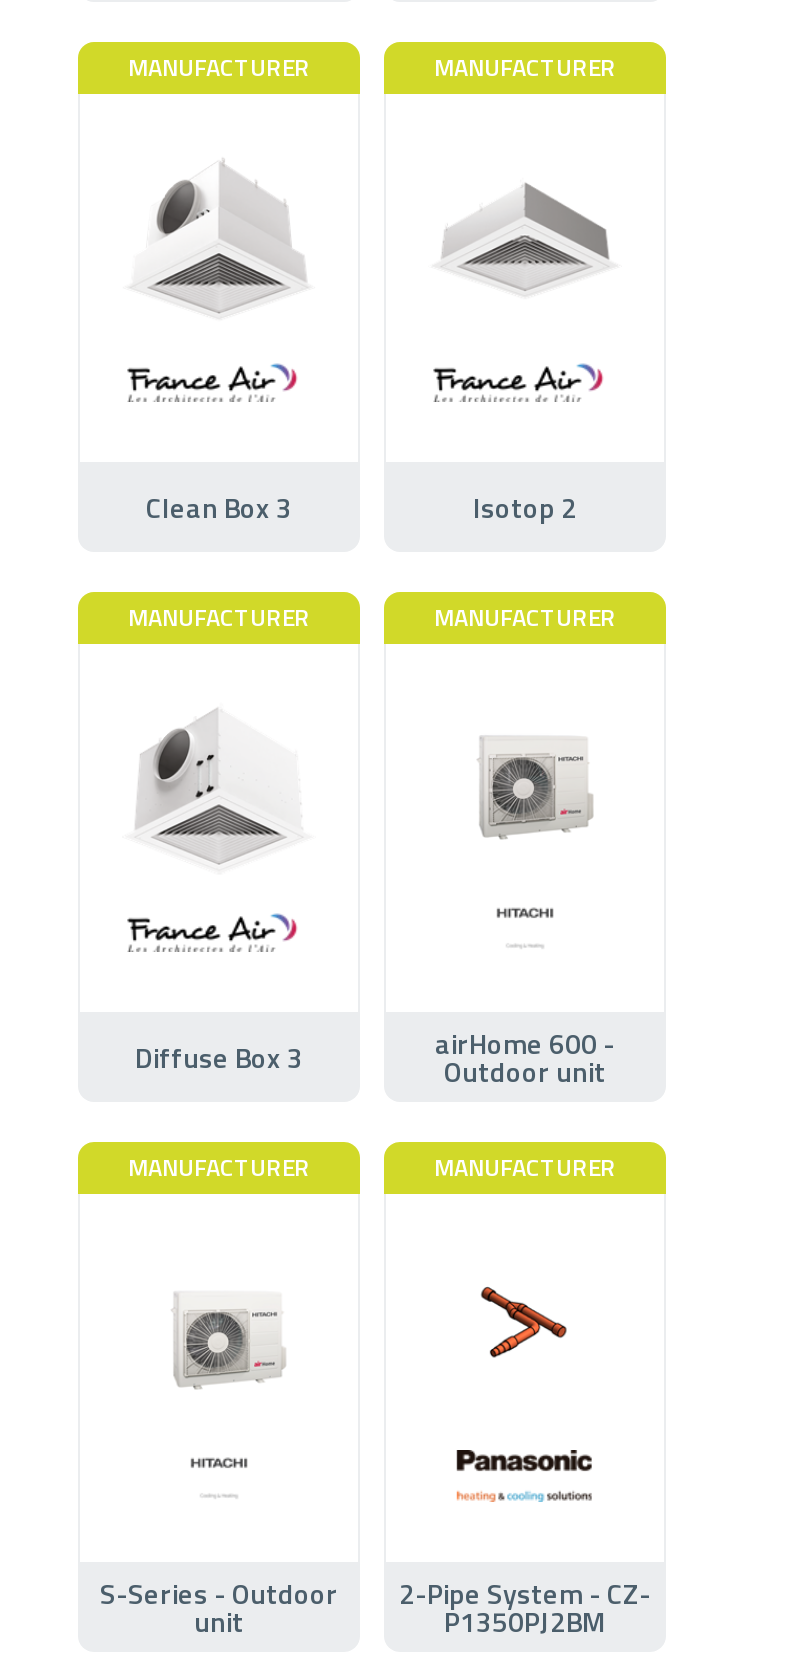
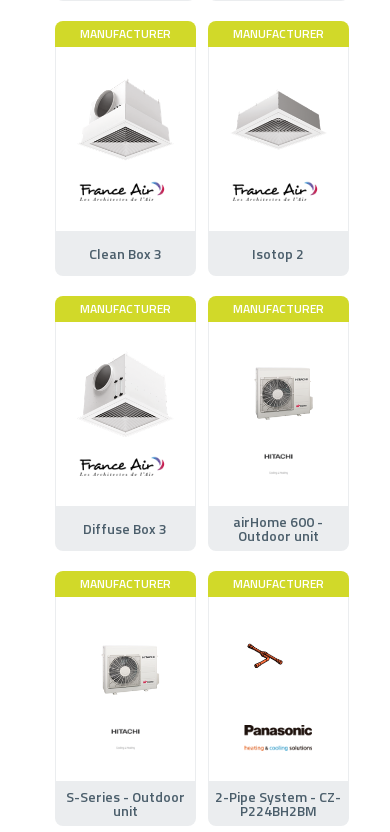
- [image]
+ [image]

- P1350PJ2BM
+ P224BH2BM
